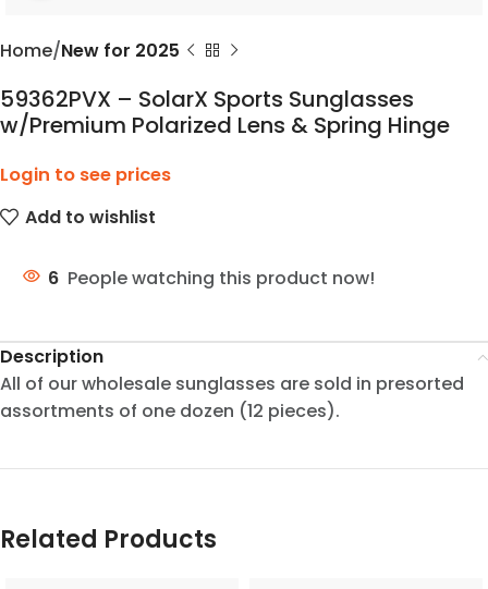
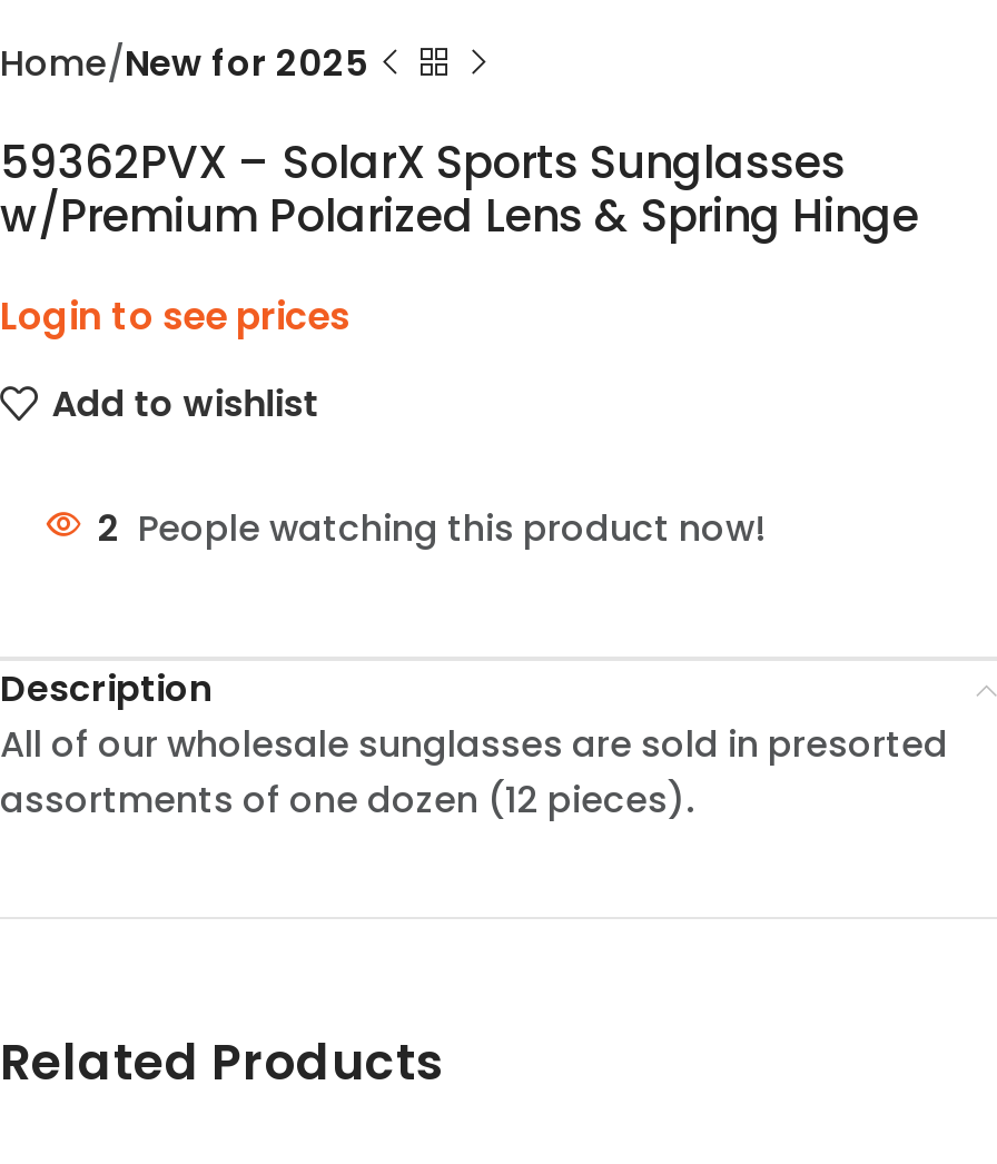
- 6 People watching this product now!
+ 2 People watching this product now!
